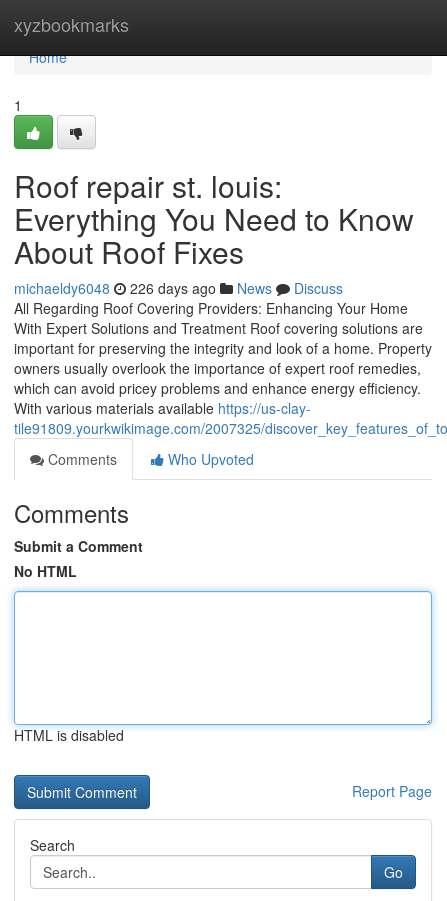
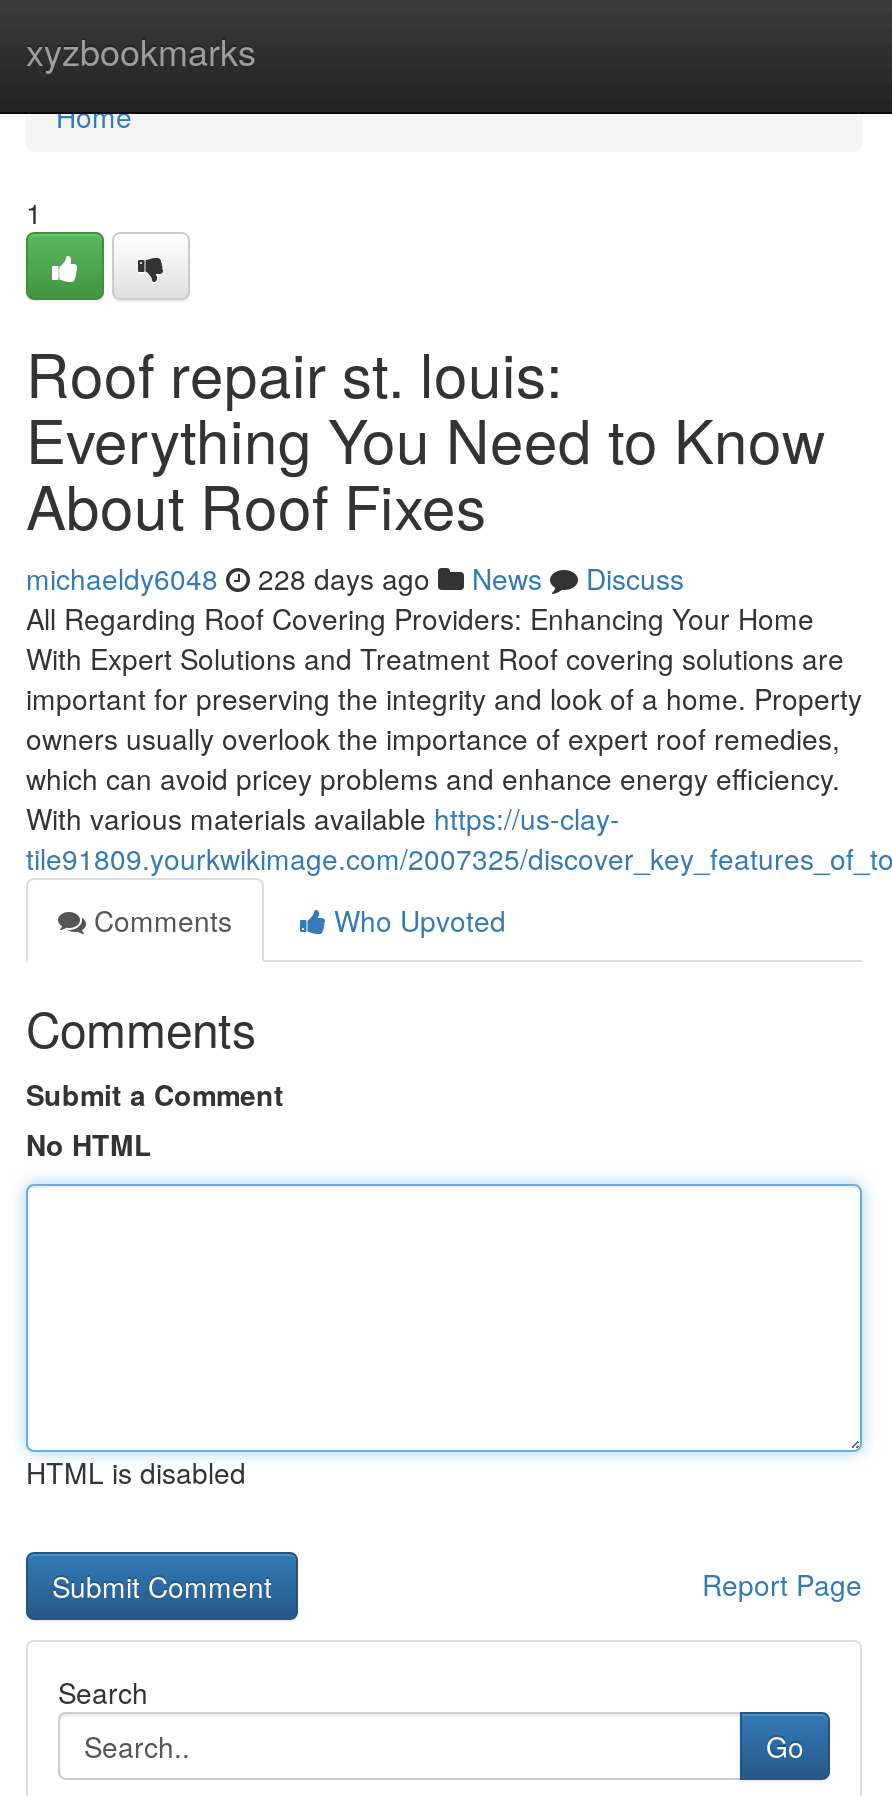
- michaeldy6048 226 days ago News Discuss
+ michaeldy6048 228 days ago News Discuss
